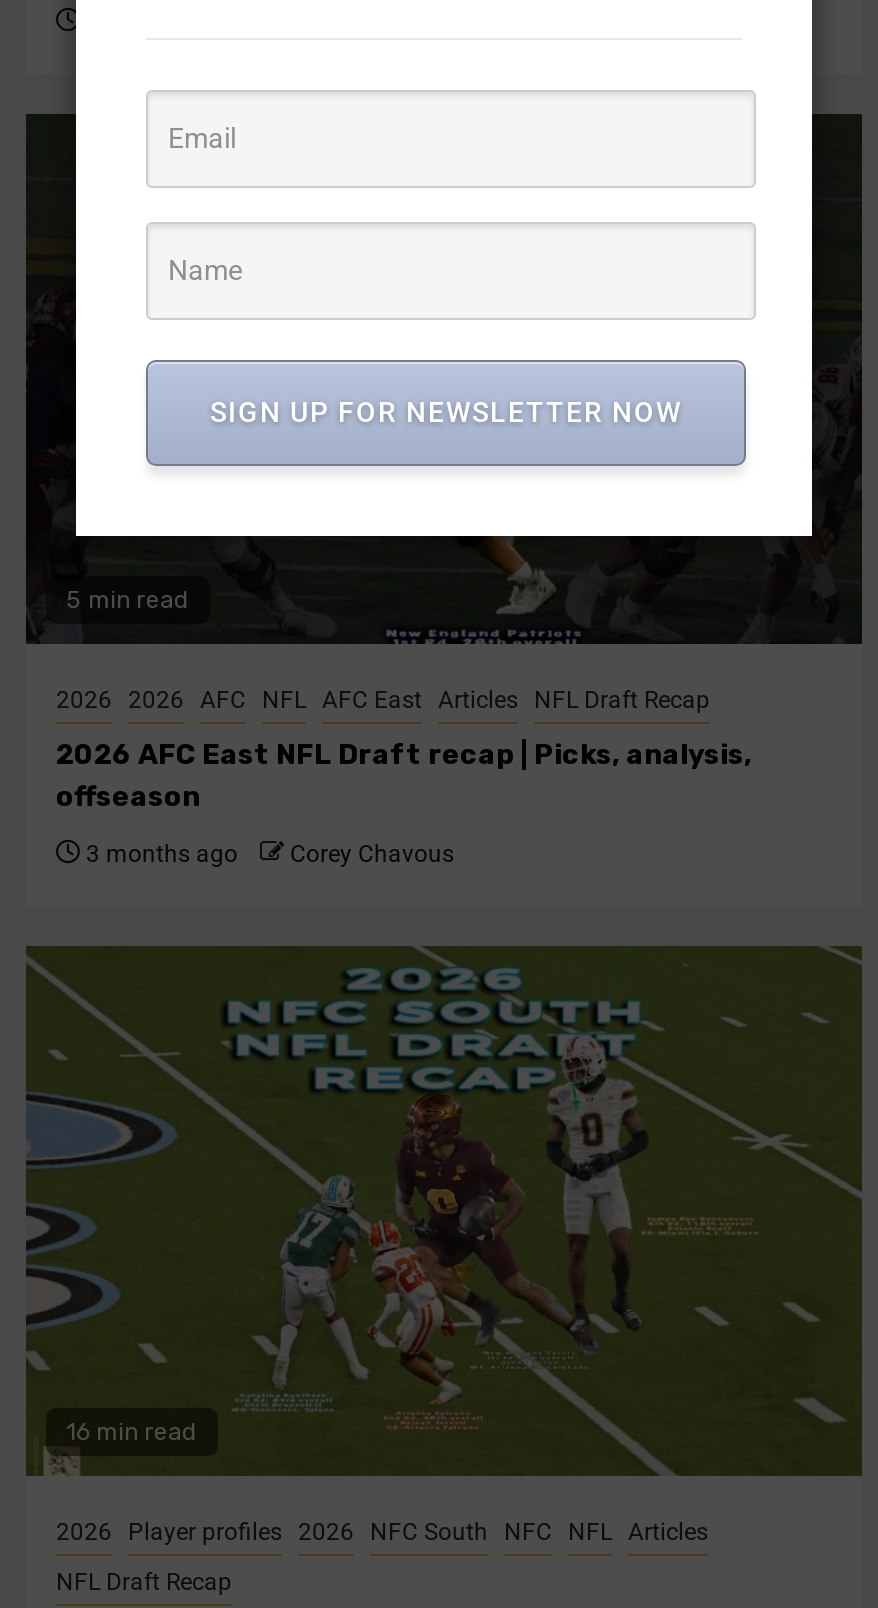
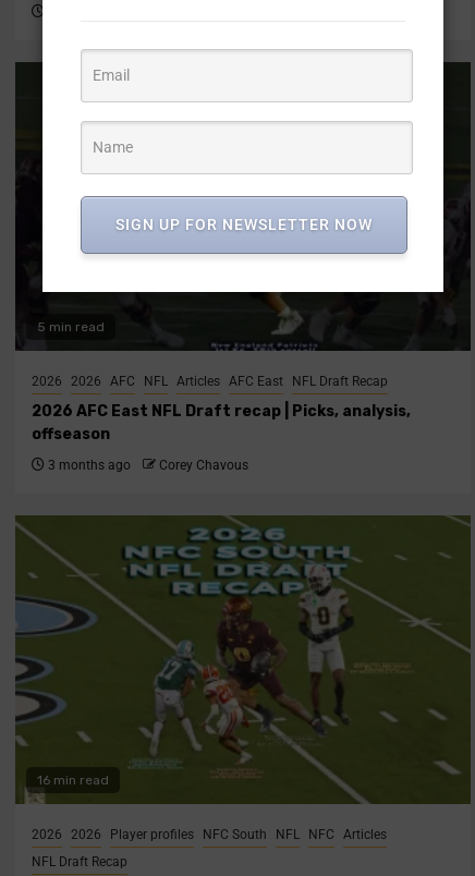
- 2026 2026 AFC NFL AFC East Articles NFL Draft Recap
+ 2026 2026 AFC NFL Articles AFC East NFL Draft Recap

- 2026 Player profiles 2026 NFC South NFC NFL Articles
+ 2026 2026 Player profiles NFC South NFL NFC Articles
